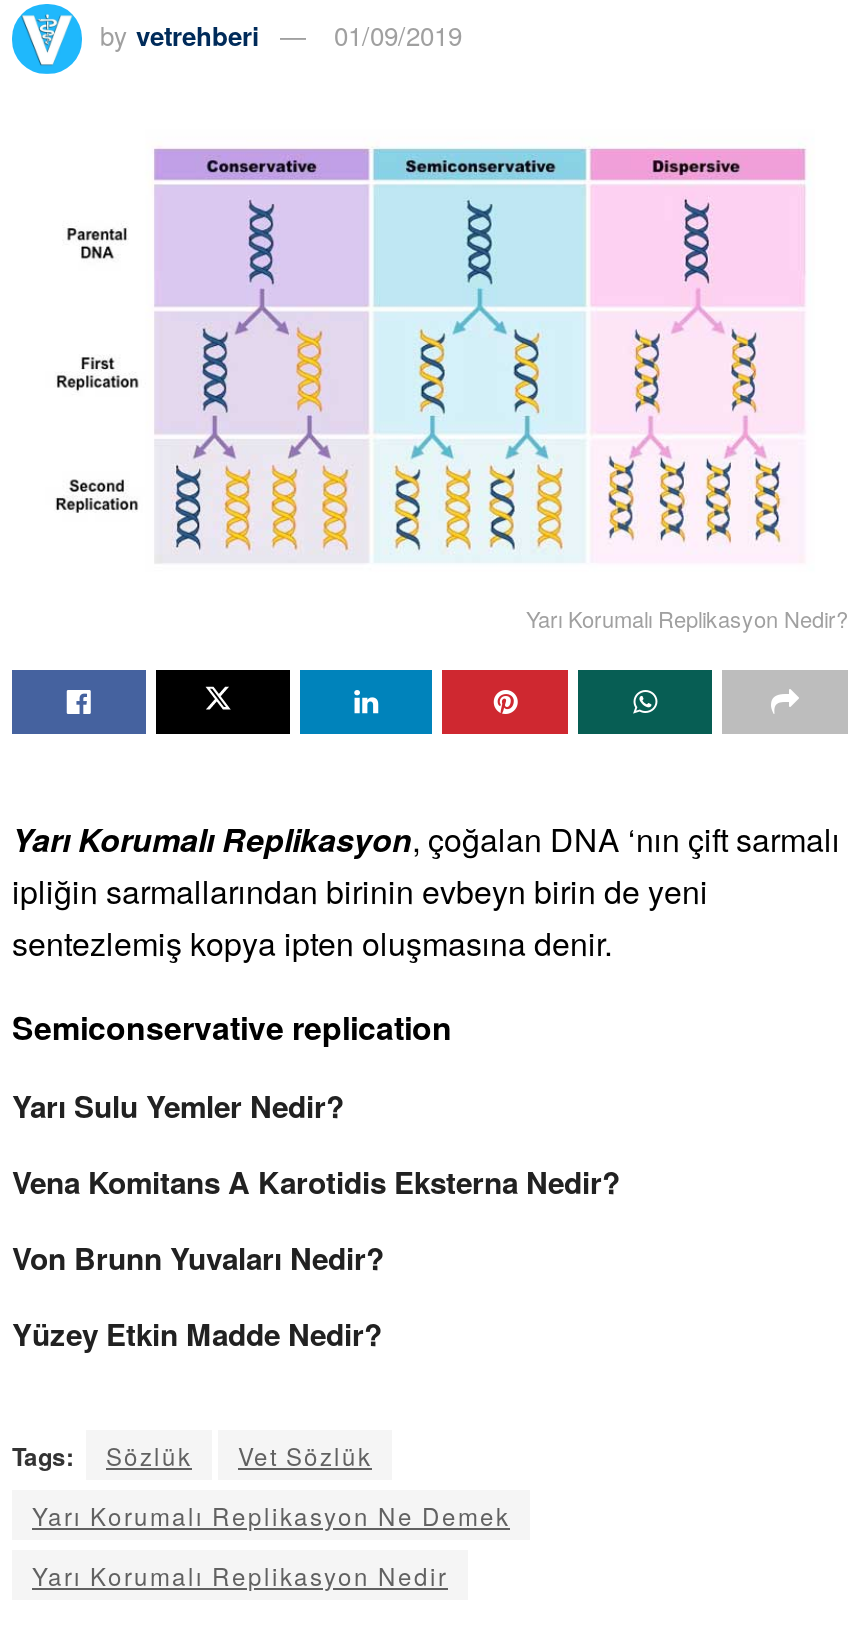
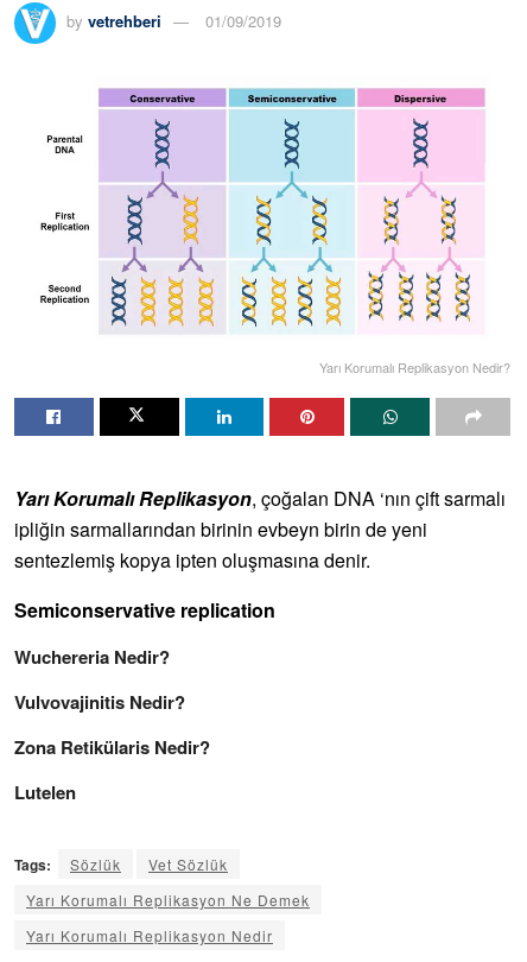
- Yarı Sulu Yemler Nedir?
+ Wuchereria Nedir?

- Vena Komitans A Karotidis Eksterna Nedir?
+ Vulvovajinitis Nedir?

- Von Brunn Yuvaları Nedir?
+ Zona Retikülaris Nedir?

- Yüzey Etkin Madde Nedir?
+ Lutelen
